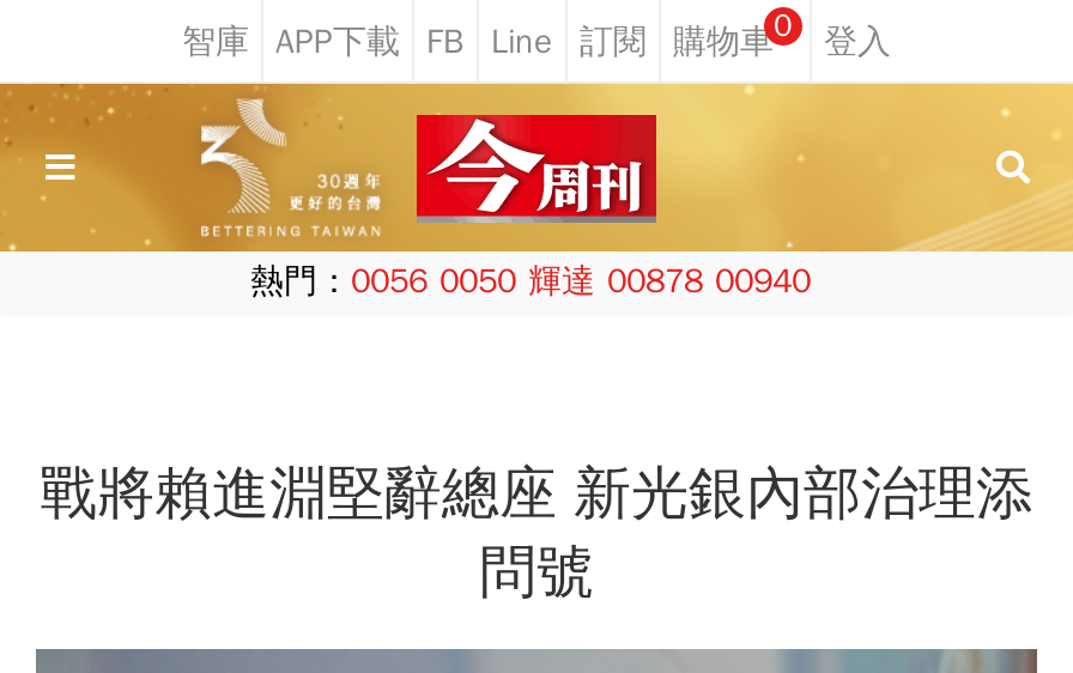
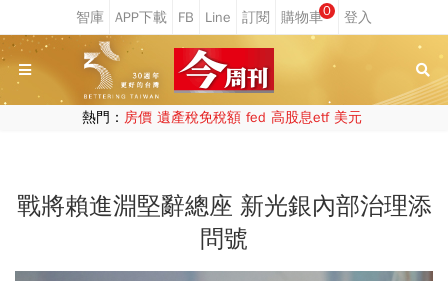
- 熱門：0056 0050 輝達 00878 00940
+ 熱門：房價 遺產稅免稅額 fed 高股息etf 美元
